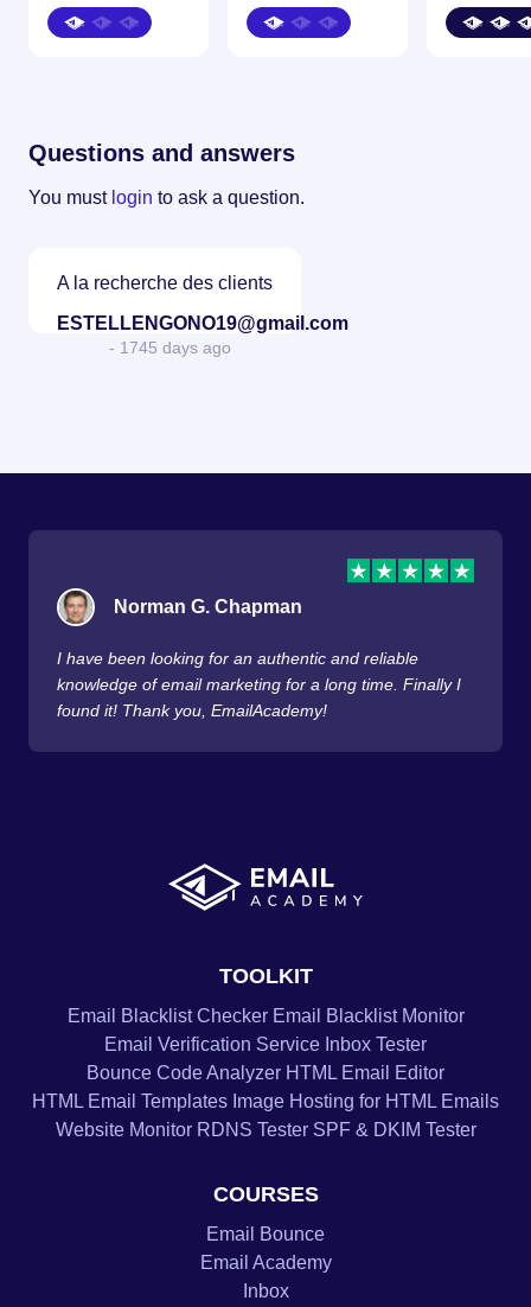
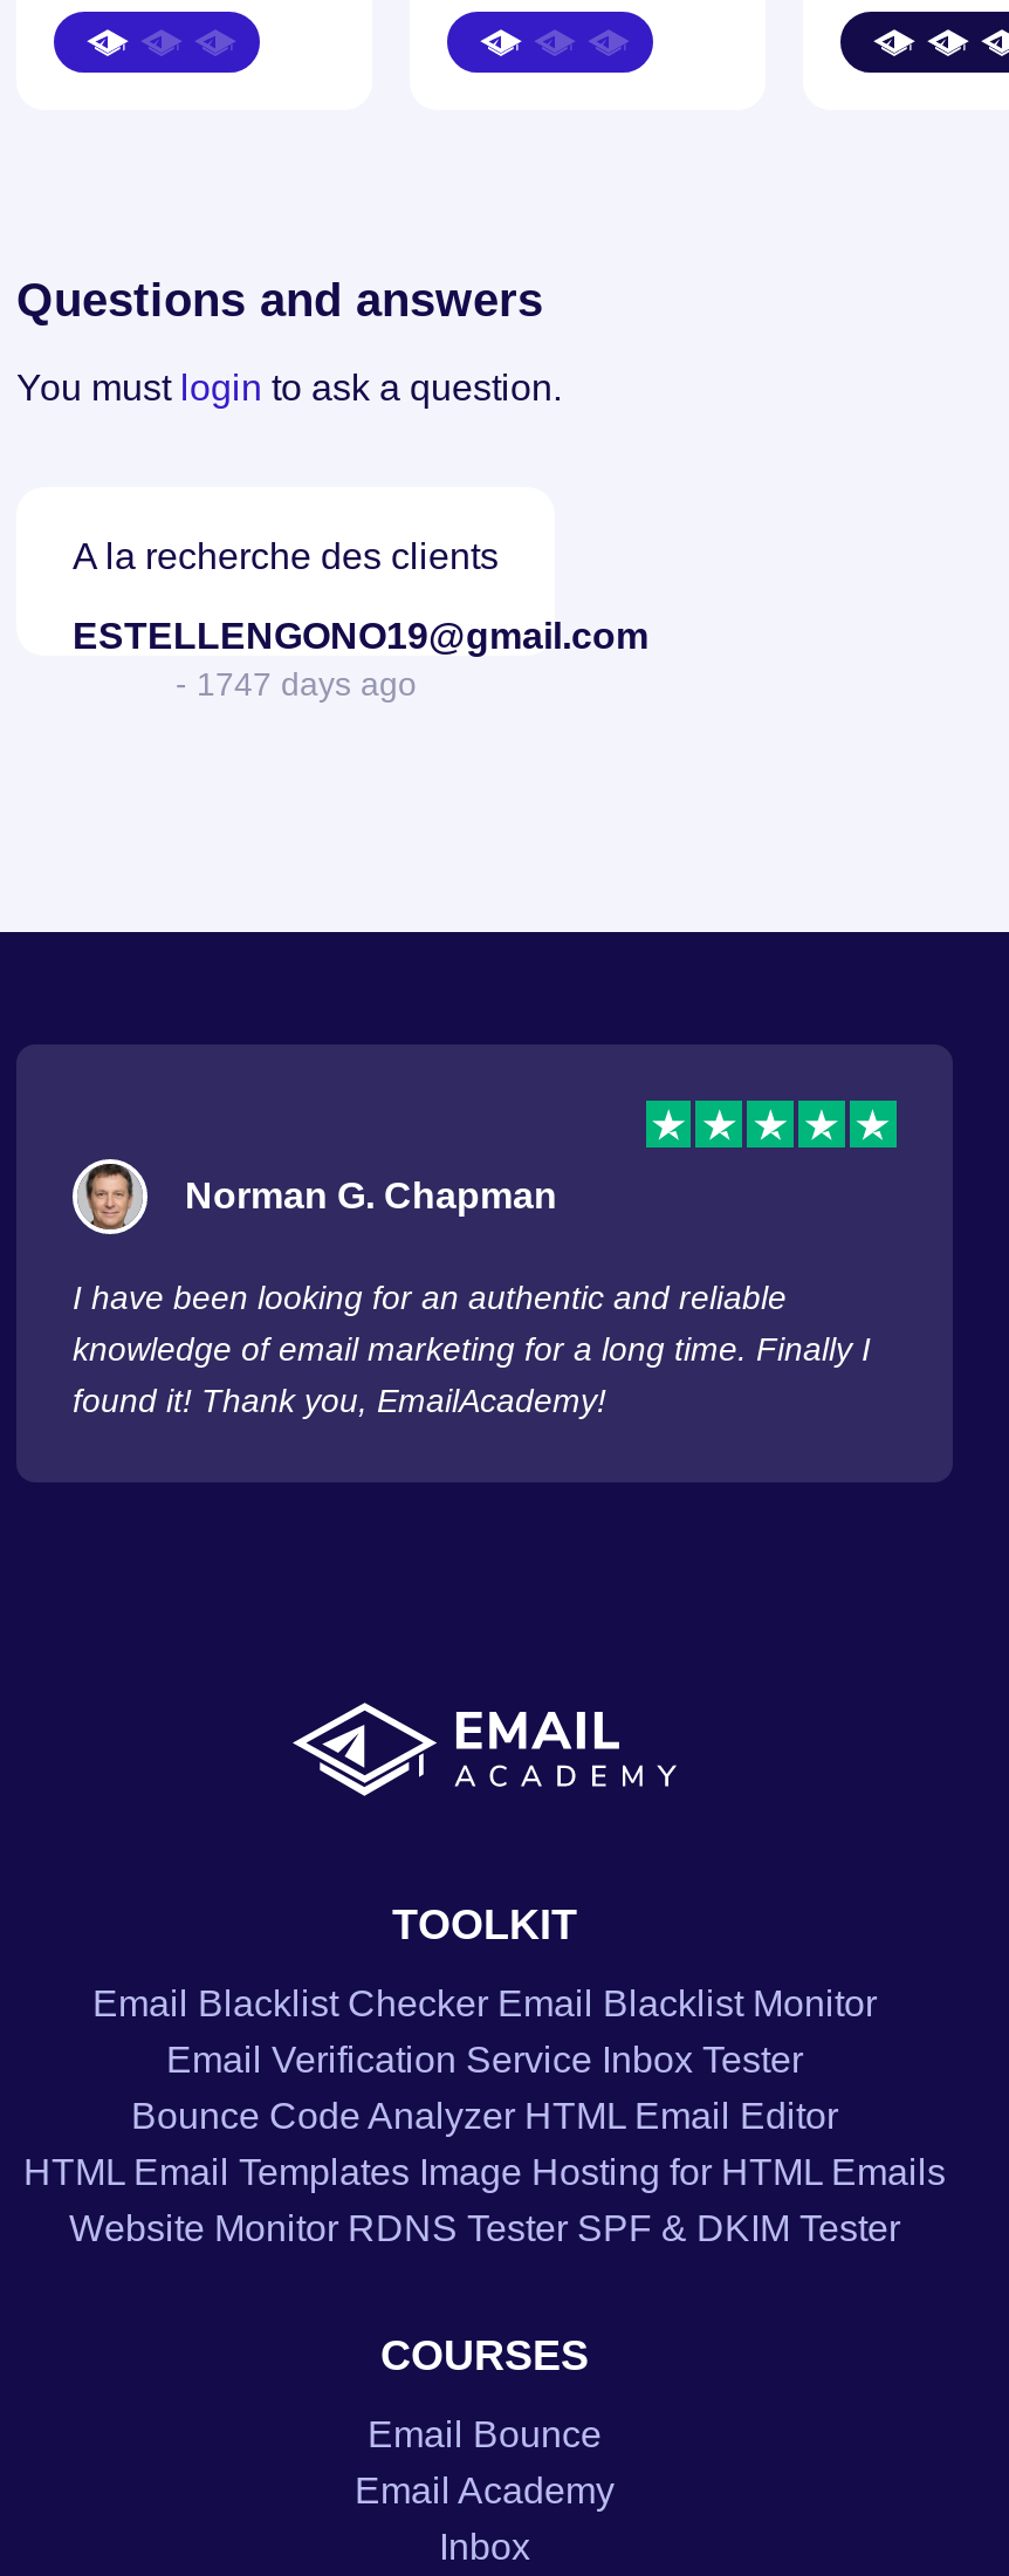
- - 1745 days ago
+ - 1747 days ago
